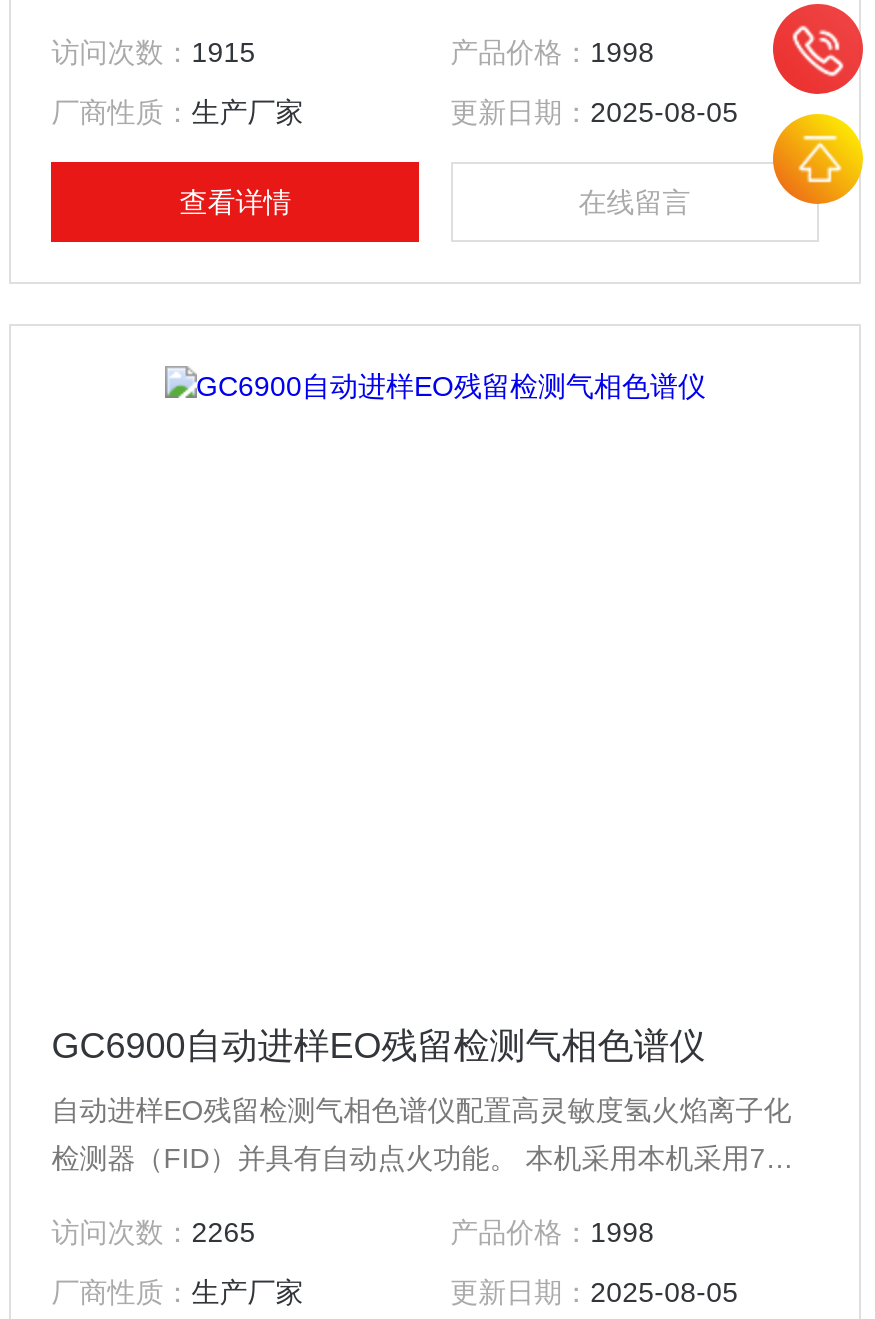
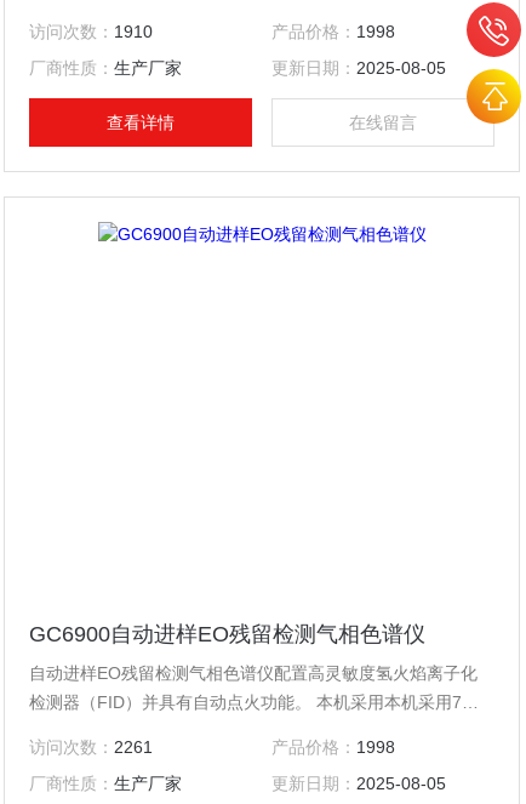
- 访问次数：1915
+ 访问次数：1910

- 访问次数：2265
+ 访问次数：2261
